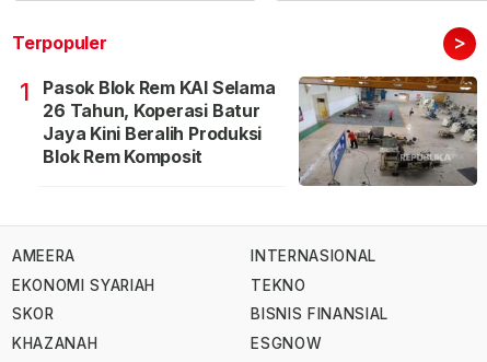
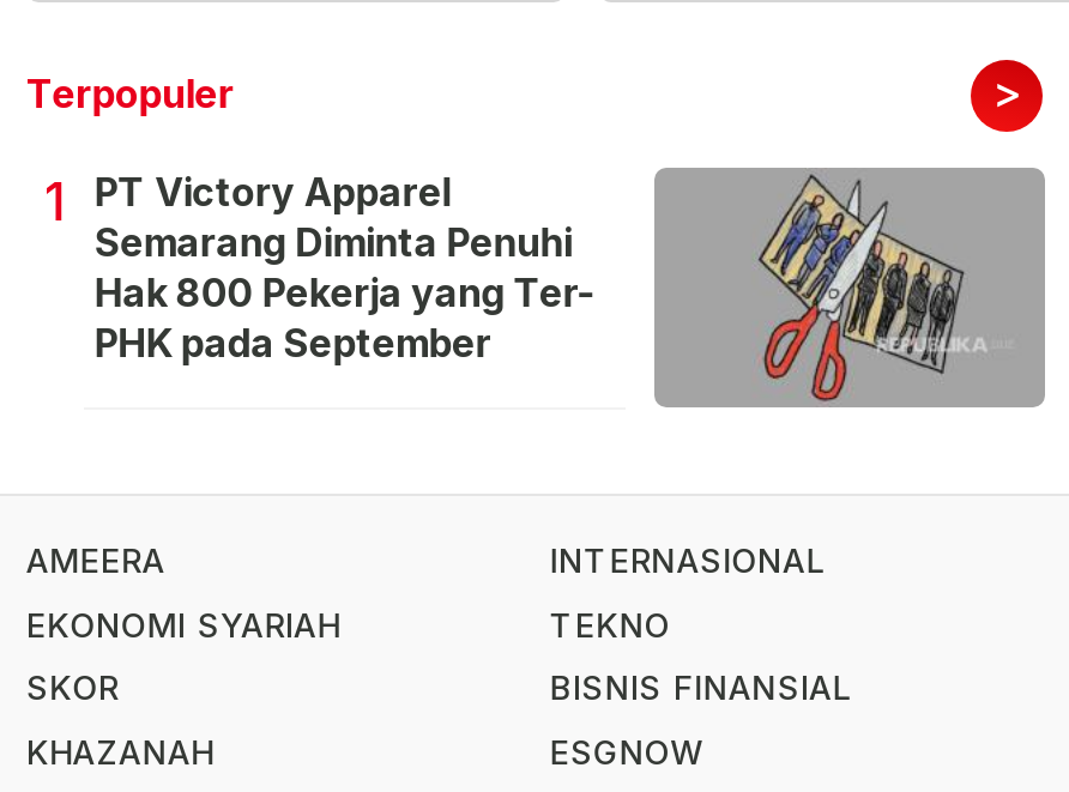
- [image]
- Pasok Blok Rem KAI Selama
- 26 Tahun, Koperasi Batur
- Jaya Kini Beralih Produksi
- Blok Rem Komposit
+ [image]
+ PT Victory Apparel
+ Semarang Diminta Penuhi
+ Hak 800 Pekerja yang Ter-
+ PHK pada September
